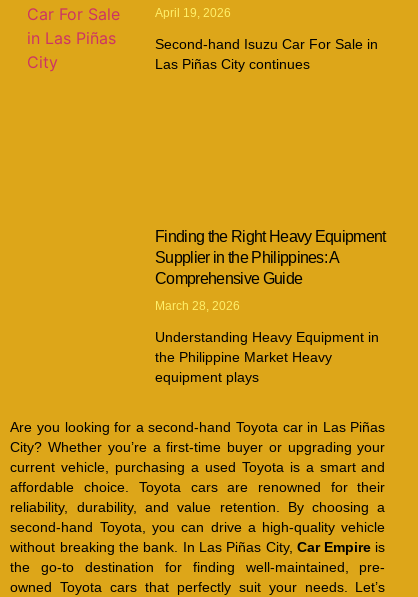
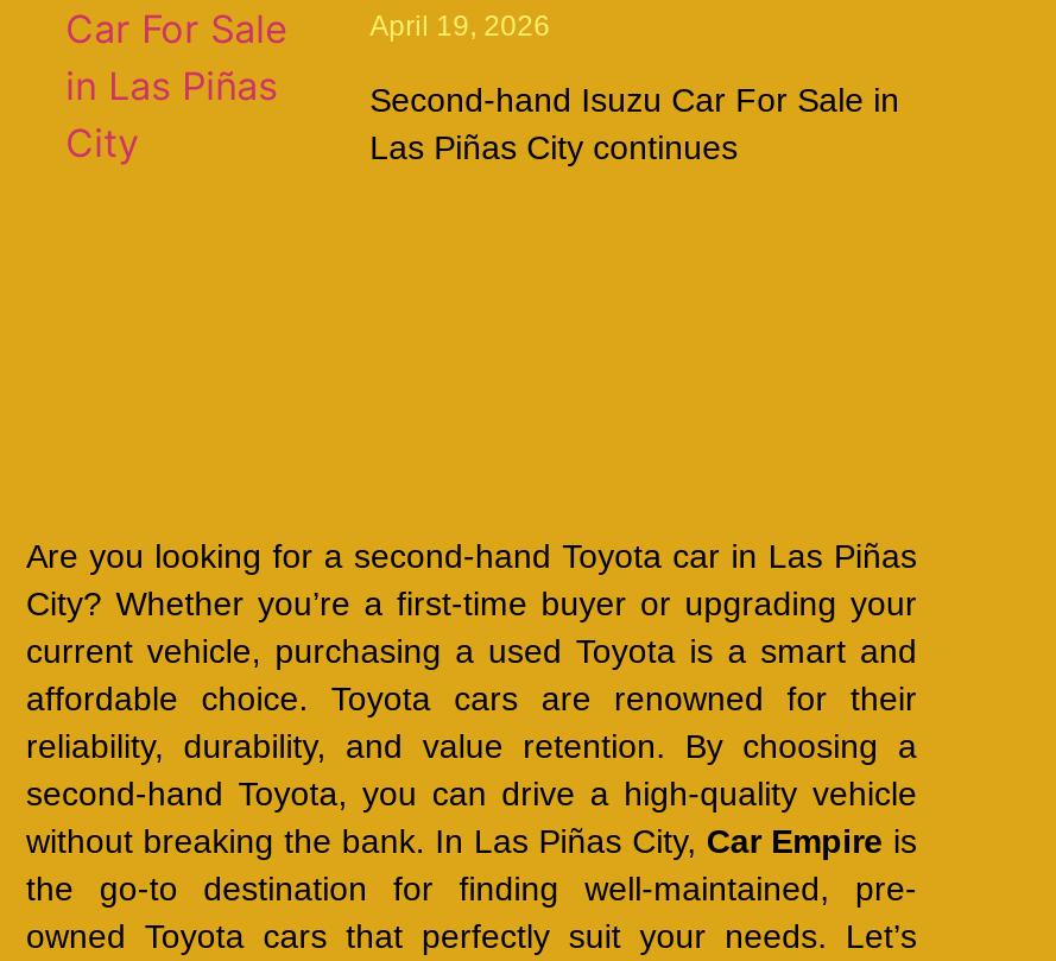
- Finding the Right Heavy Equipment
- Supplier in the Philippines: A
- Comprehensive Guide
- March 28, 2026
- Understanding Heavy Equipment in
- the Philippine Market Heavy
- equipment plays
